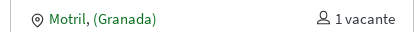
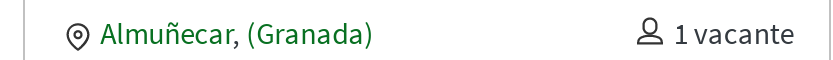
- Motril, (Granada)
+ Almuñecar, (Granada)
